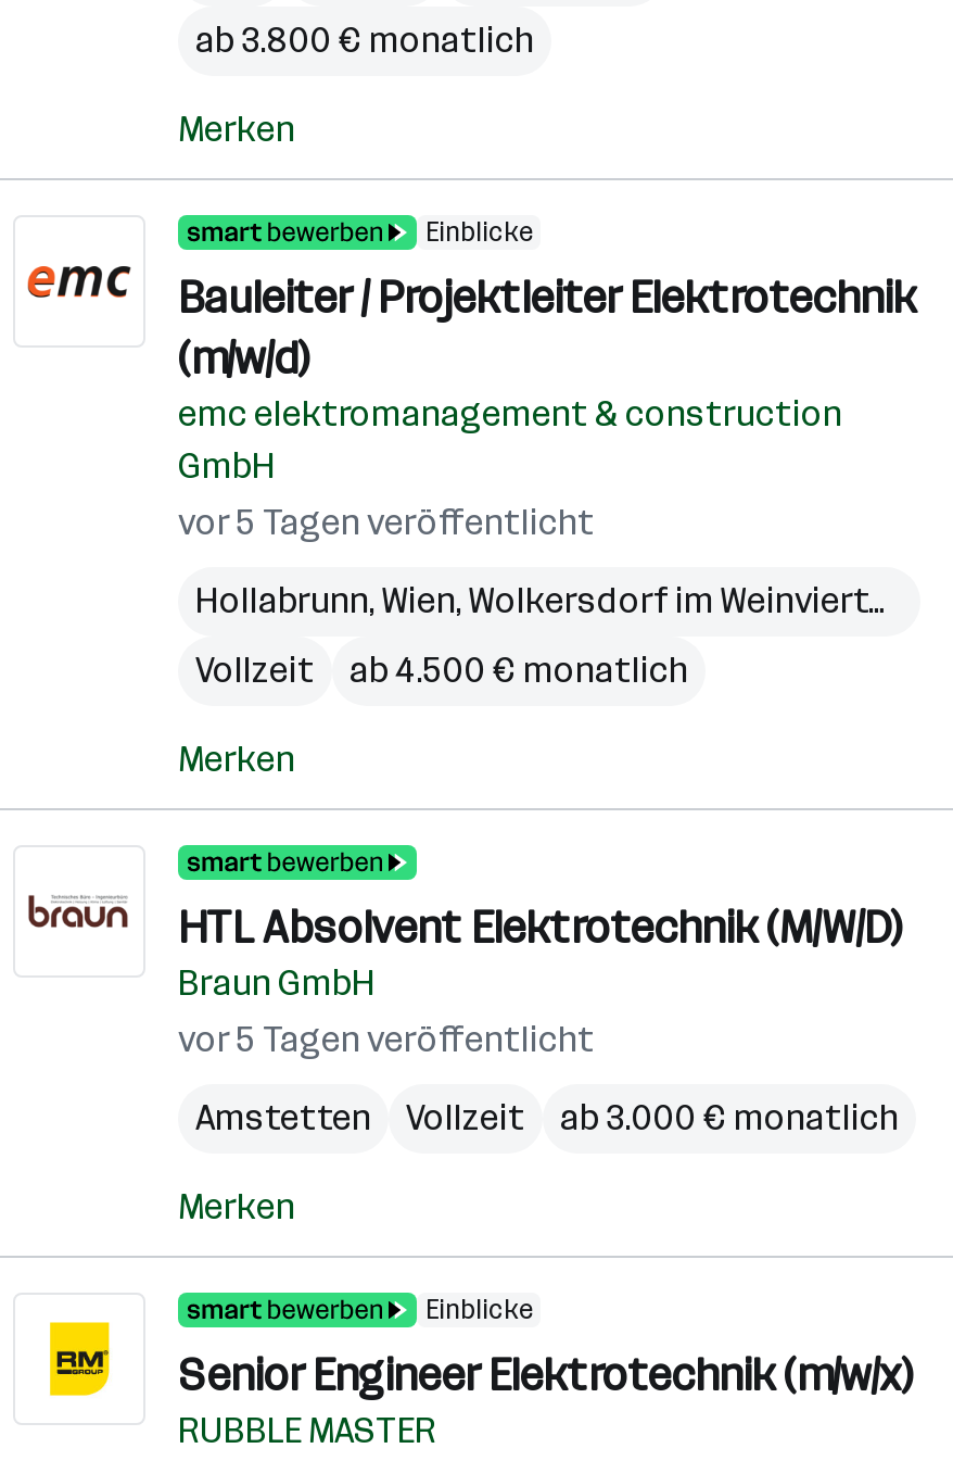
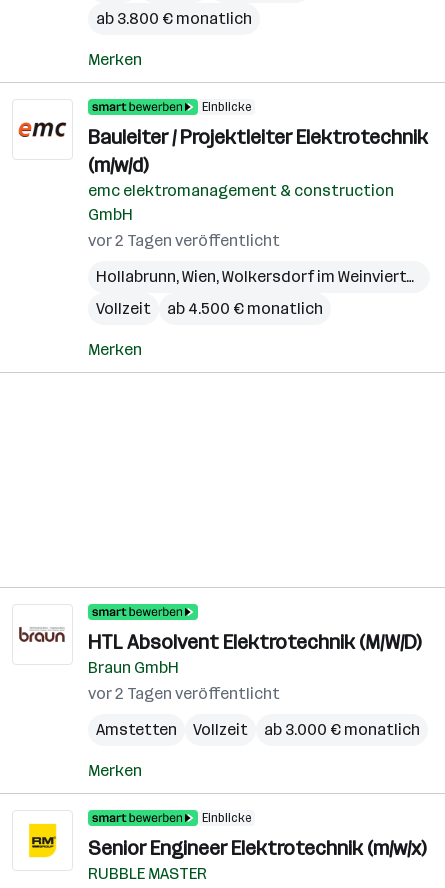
- vor 5 Tagen veröffentlicht
+ vor 2 Tagen veröffentlicht

- vor 5 Tagen veröffentlicht
+ vor 2 Tagen veröffentlicht
